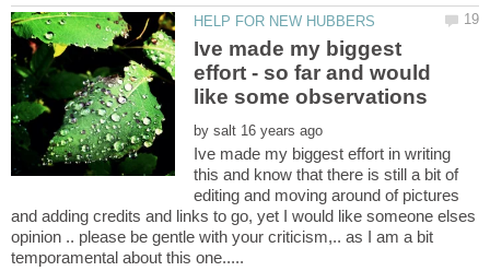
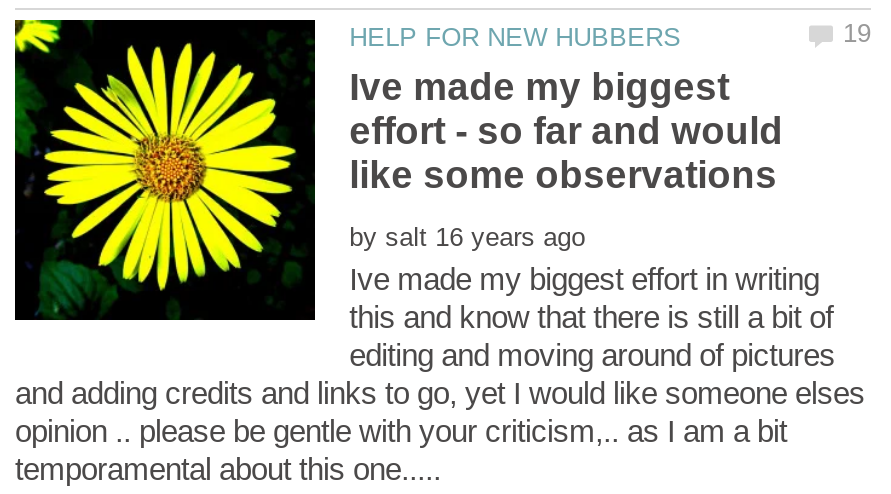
- [image]
+ [image]
